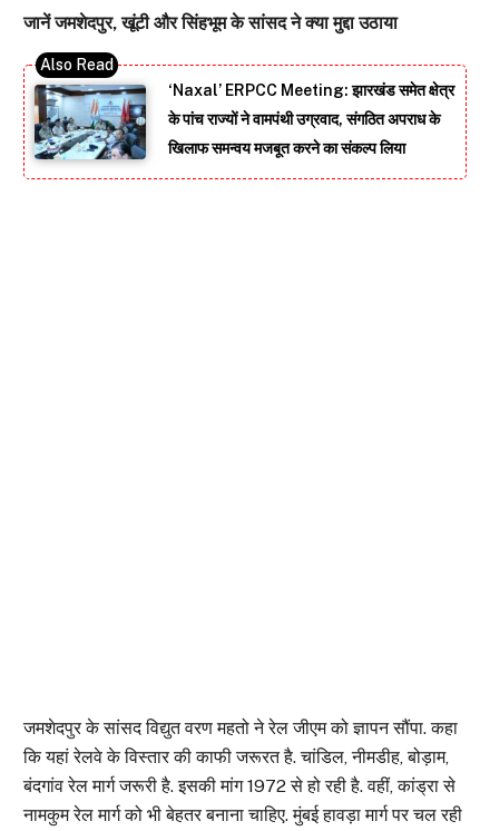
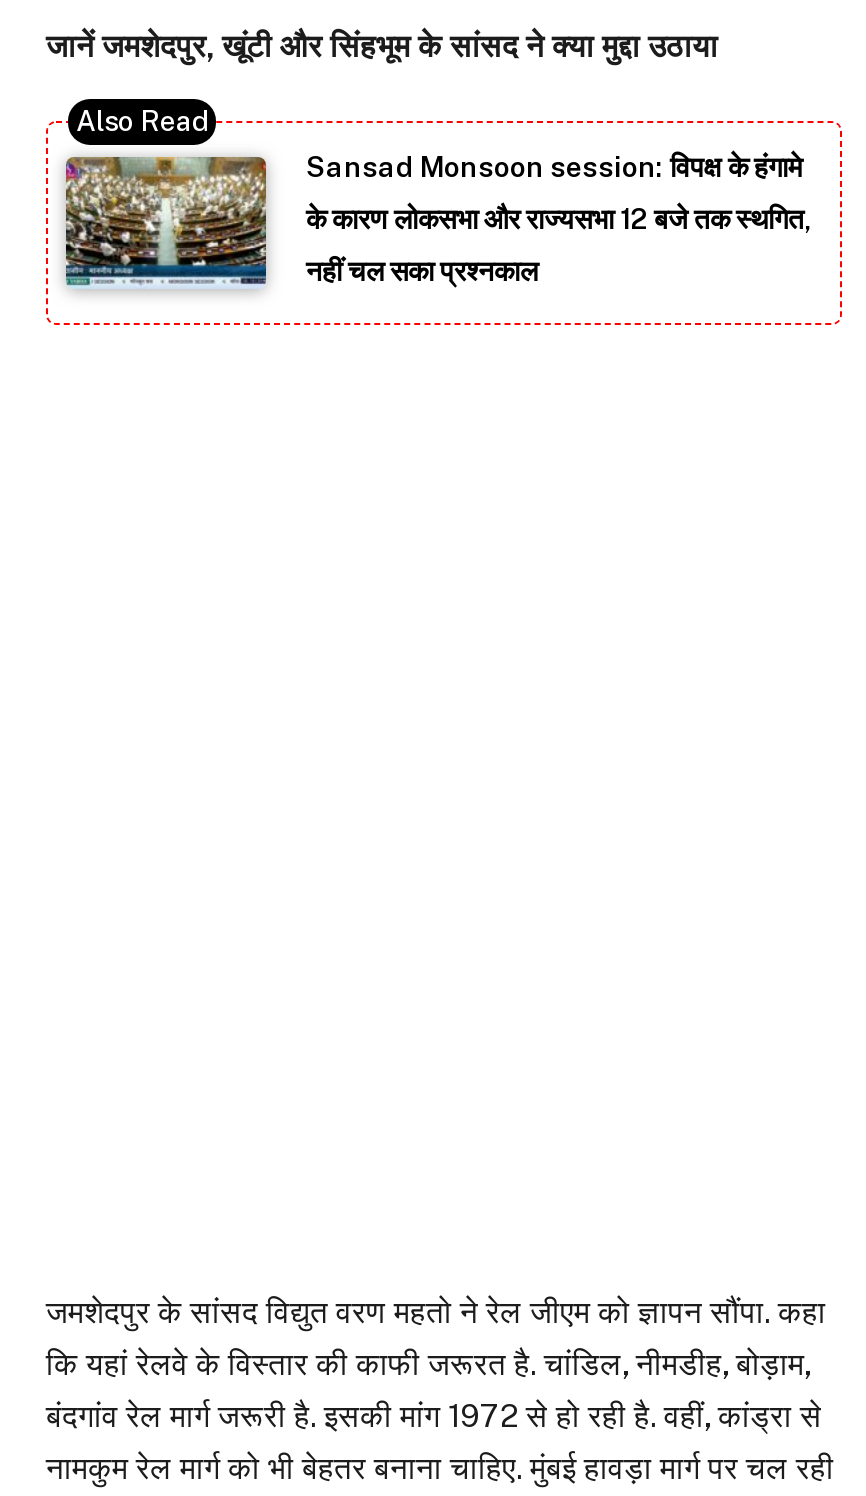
- [image]
- ‘Naxal’ ERPCC Meeting: झारखंड समेत क्षेत्र
+ [image]
+ Sansad Monsoon session: विपक्ष के हंगामे

- के पांच राज्यों ने वामपंथी उग्रवाद, संगठित अपराध के
+ के कारण लोकसभा और राज्यसभा 12 बजे तक स्थगित,

- खिलाफ समन्वय मजबूत करने का संकल्प लिया
+ नहीं चल सका प्रश्नकाल
